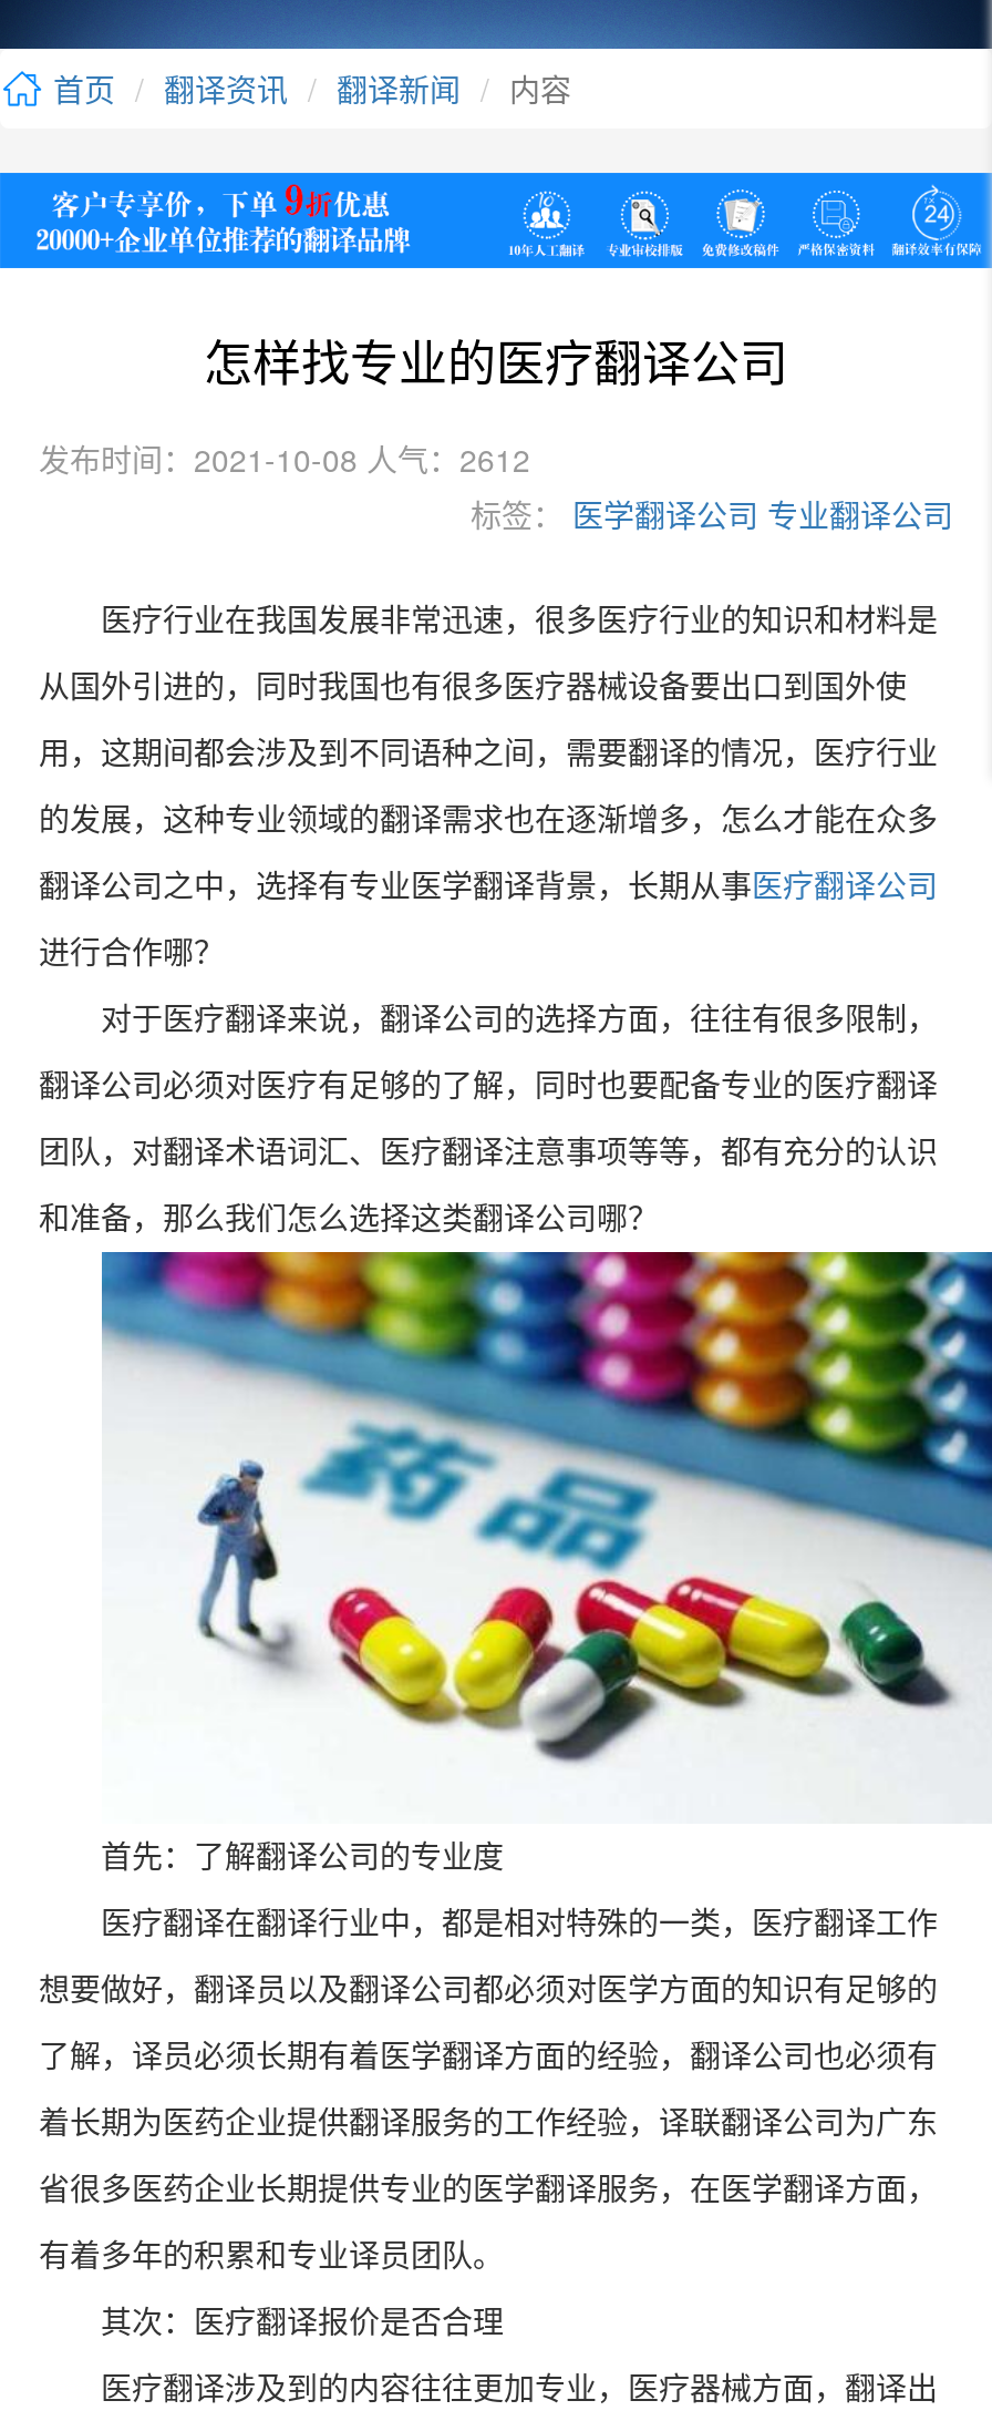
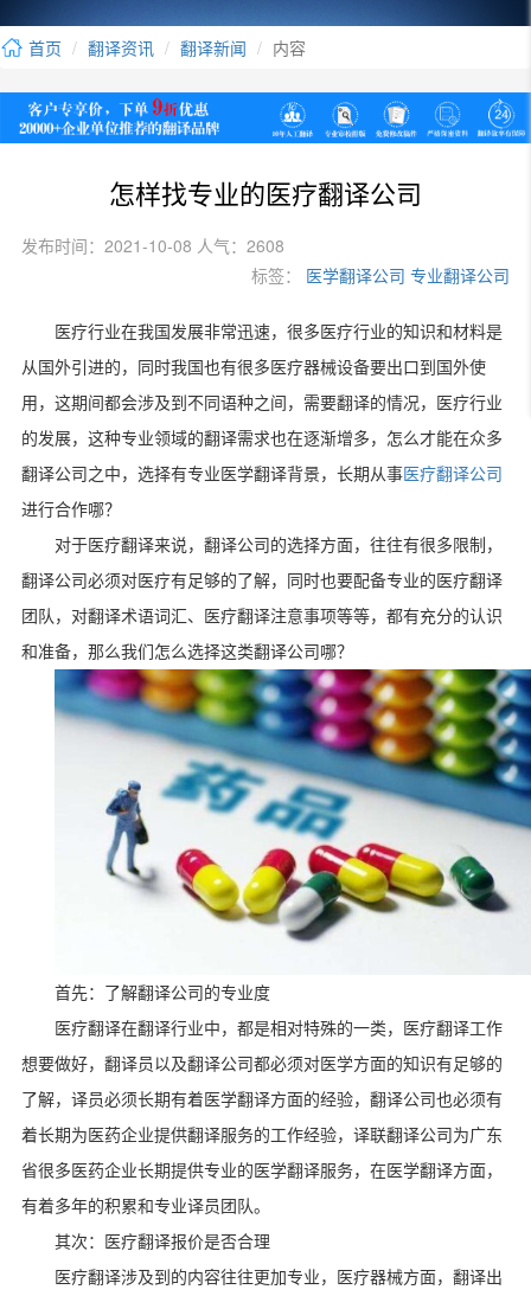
- 发布时间：2021-10-08 人气：2612
+ 发布时间：2021-10-08 人气：2608
